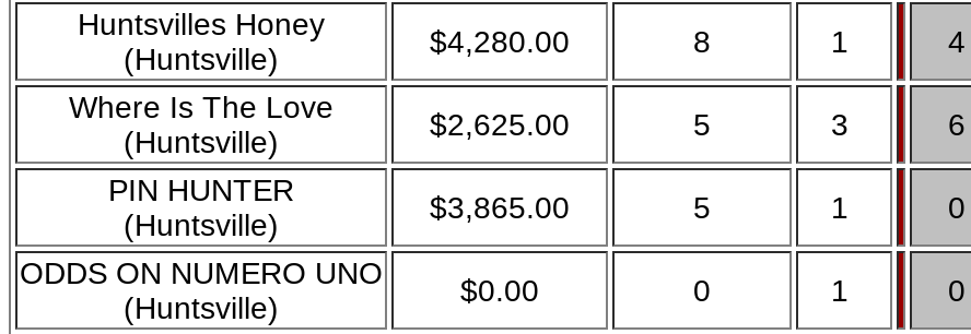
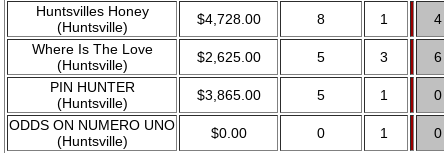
- $4,280.00
+ $4,728.00
